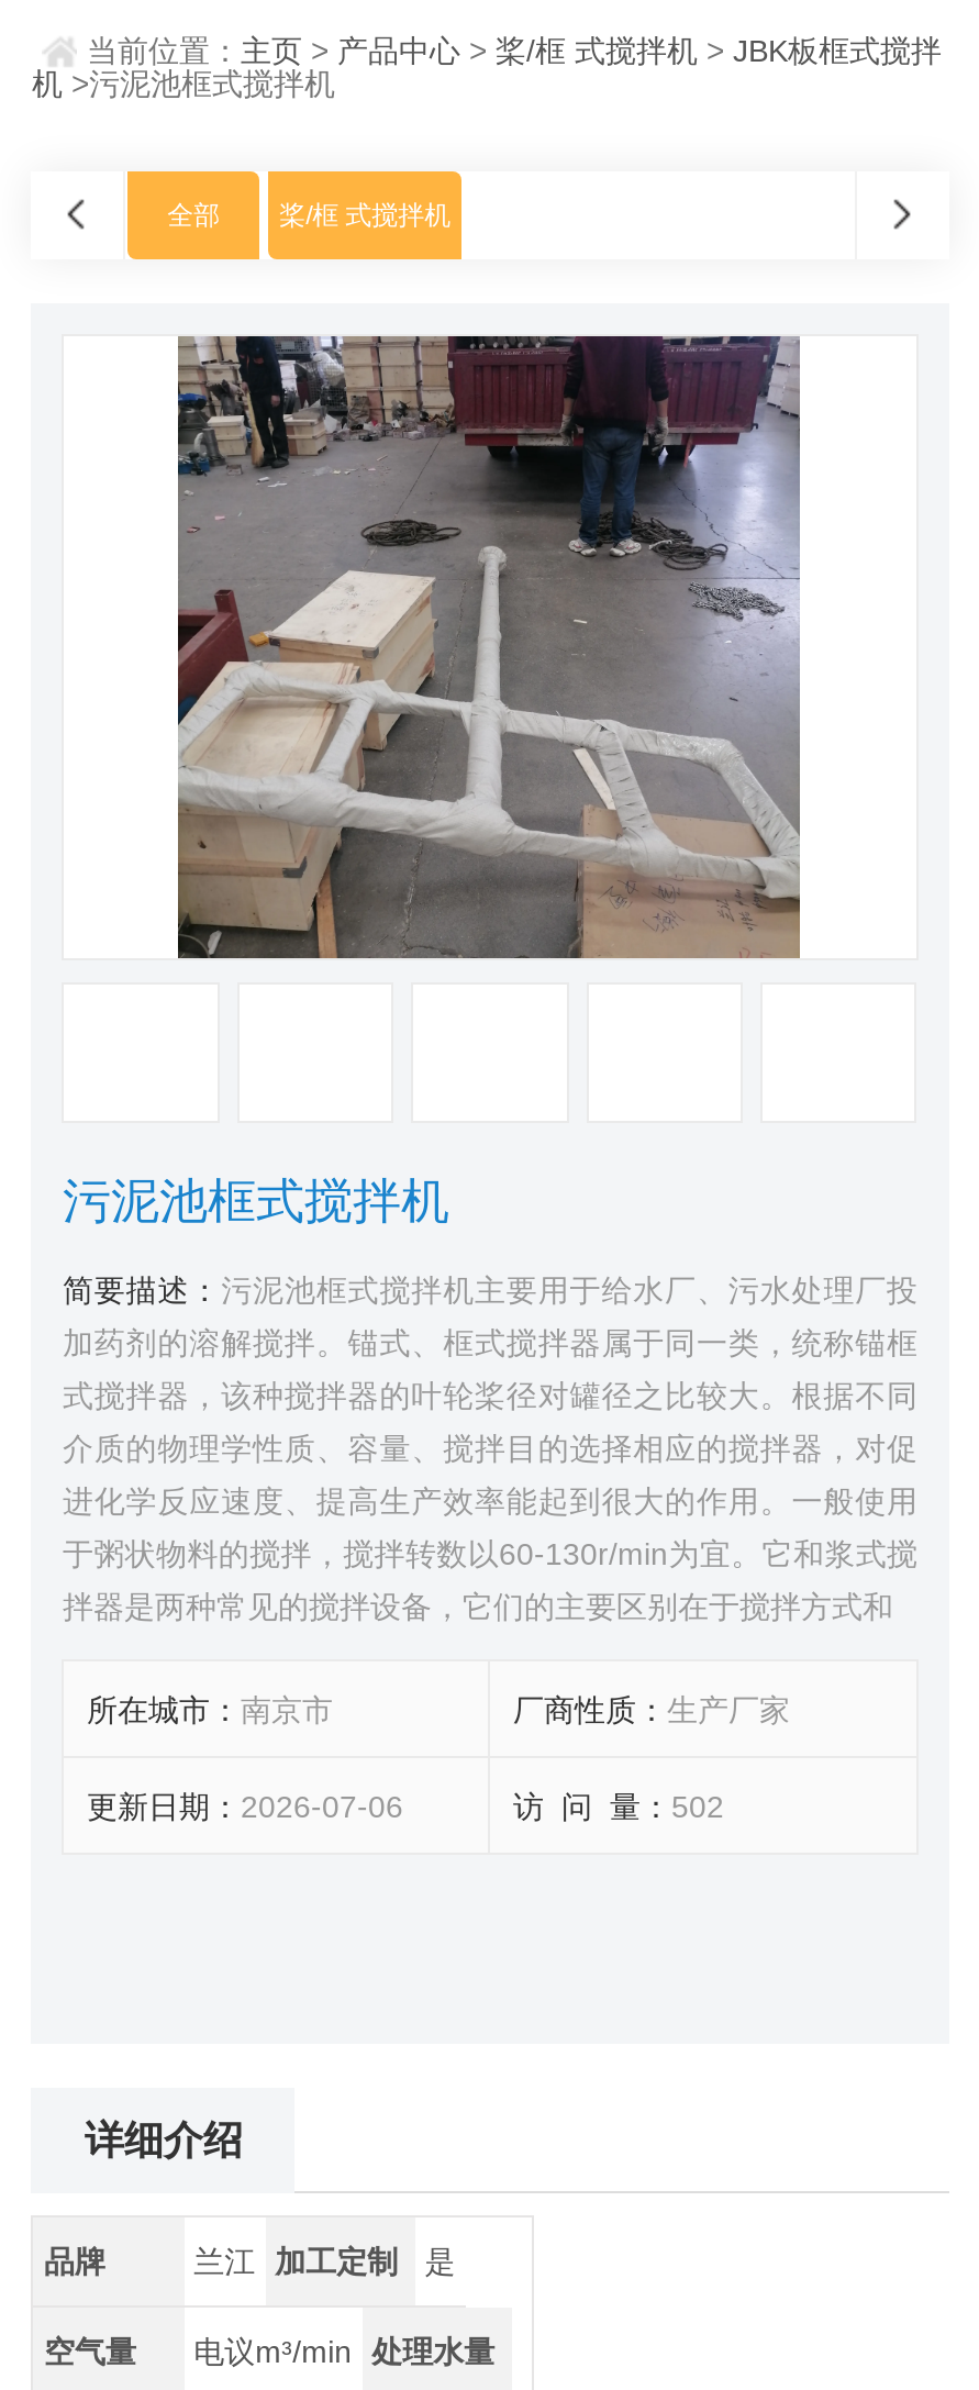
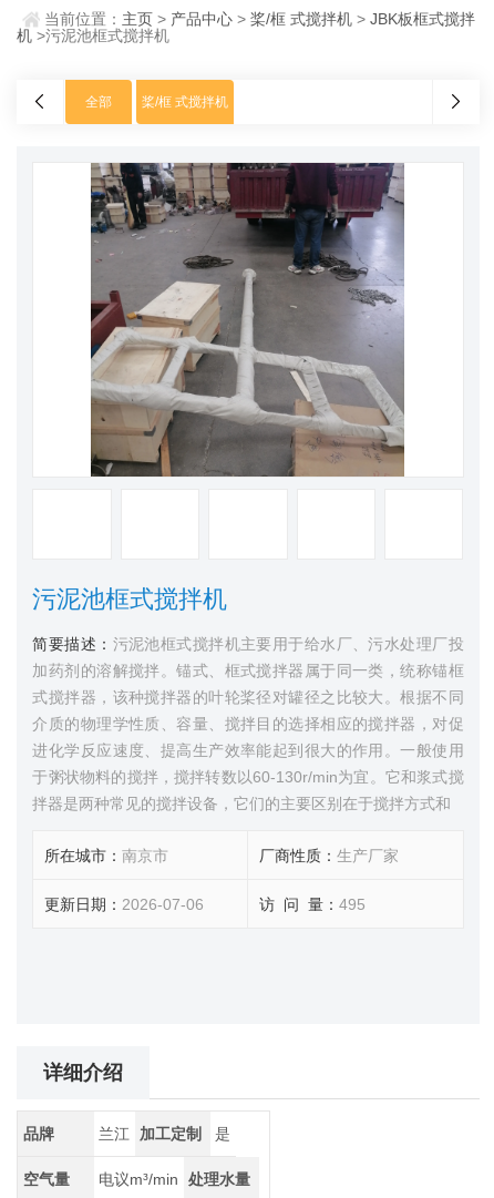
- 访 问 量：502
+ 访 问 量：495
